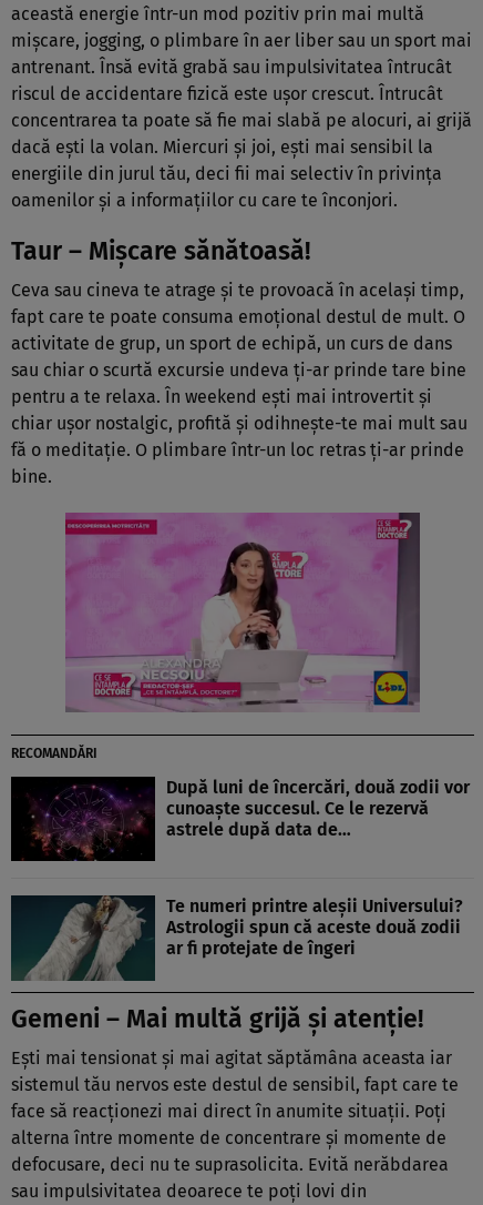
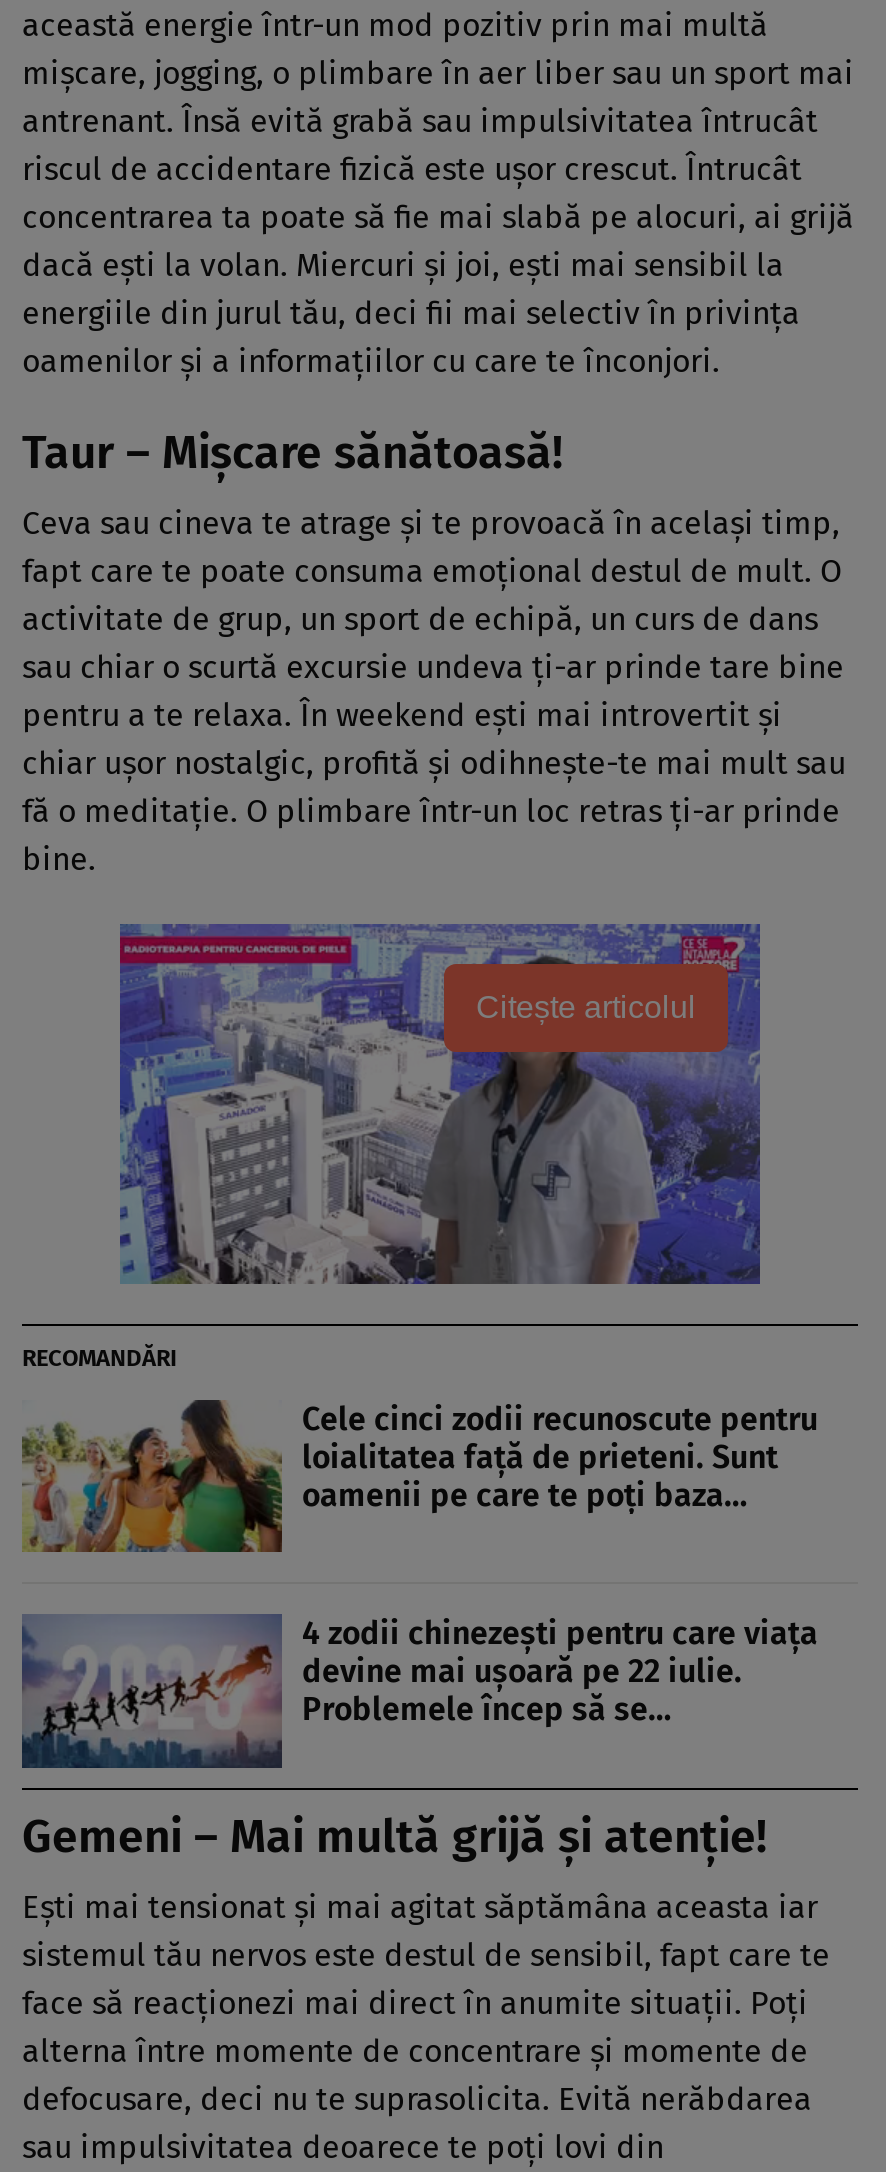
+ Citește articolul

- [image]
+ [image]

- [image]
- După luni de încercări, două zodii vor
- cunoaște succesul. Ce le rezervă
- astrele după data de…
+ [image]
+ Cele cinci zodii recunoscute pentru
+ loialitatea față de prieteni. Sunt
+ oamenii pe care te poți baza…

- [image]
- Te numeri printre aleșii Universului?
- Astrologii spun că aceste două zodii
- ar fi protejate de îngeri
+ [image]
+ 4 zodii chinezești pentru care viața
+ devine mai ușoară pe 22 iulie.
+ Problemele încep să se…
